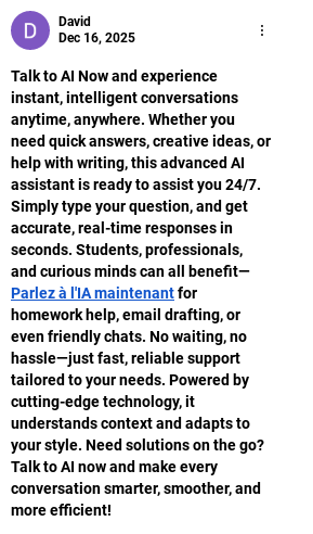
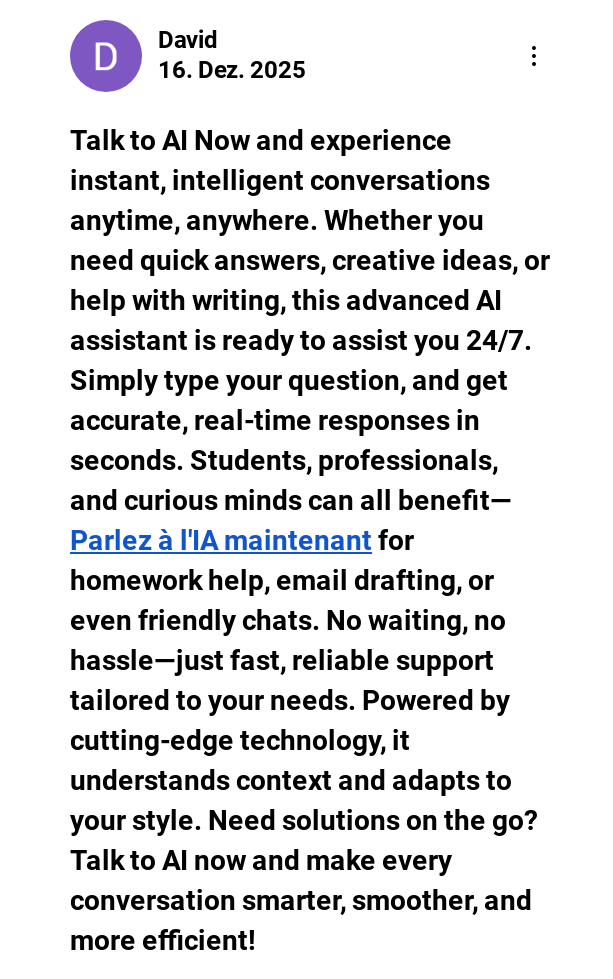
- Dec 16, 2025
+ 16. Dez. 2025
